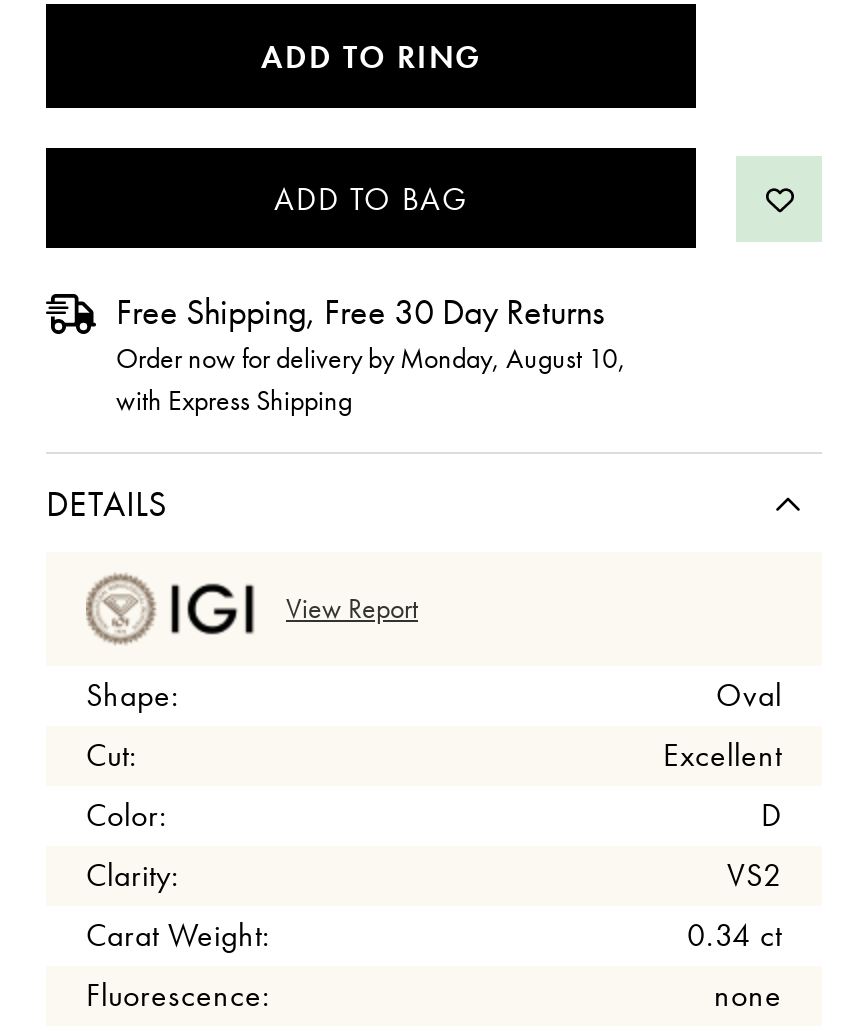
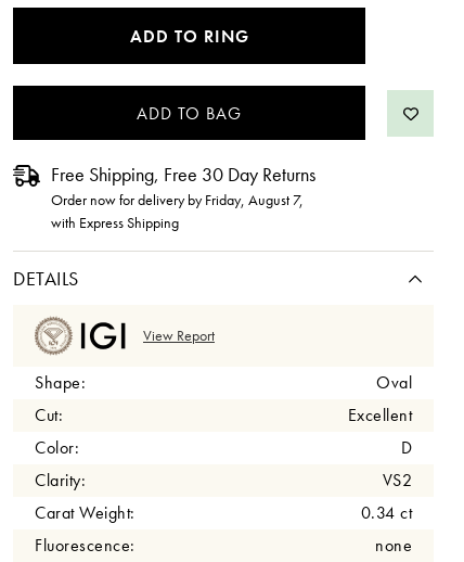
- Order now for delivery by Monday, August 10,
+ Order now for delivery by Friday, August 7,
